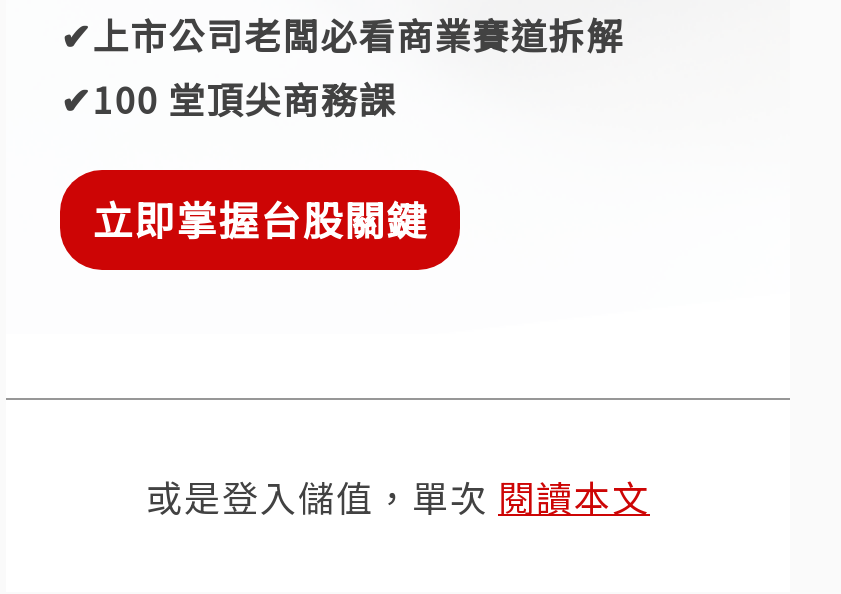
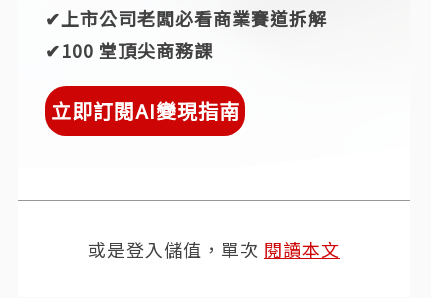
- 立即掌握台股關鍵
+ 立即訂閱AI變現指南
